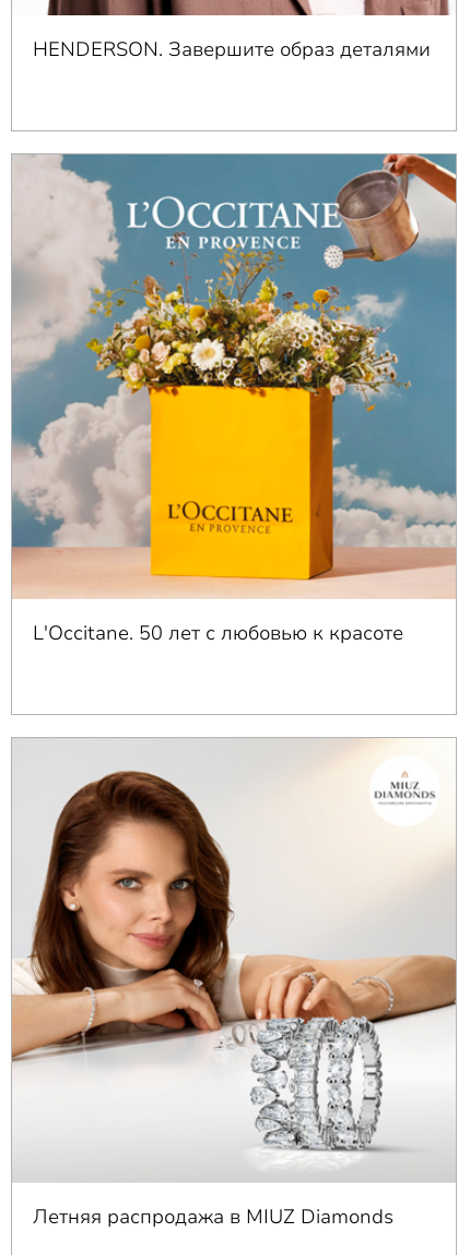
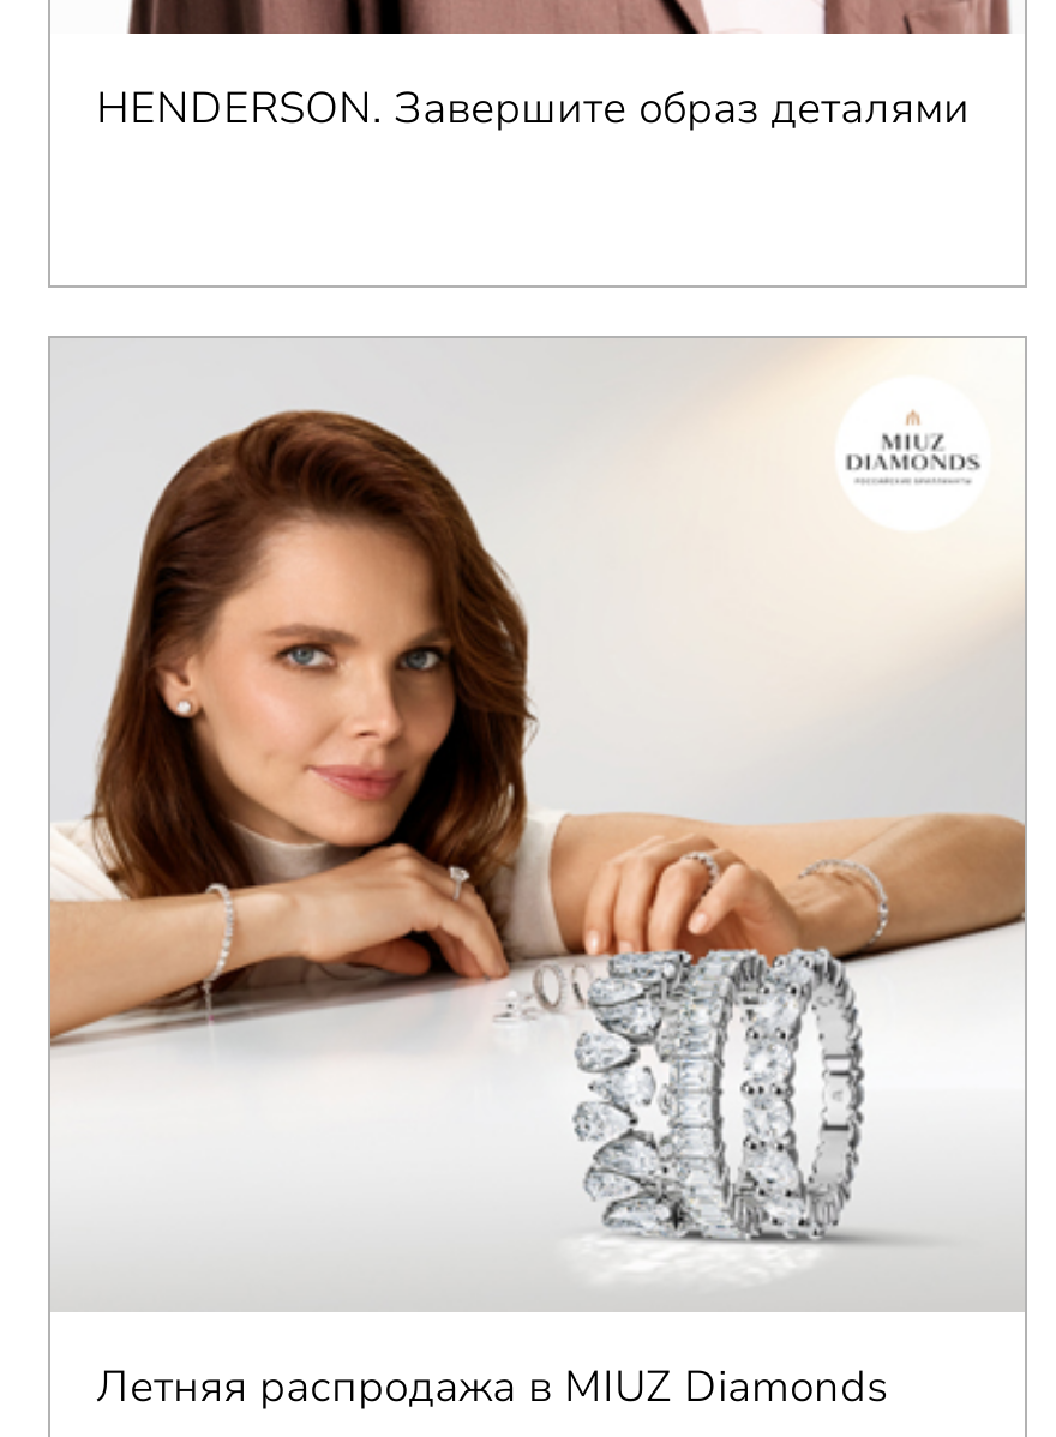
- [image]
- L'Occitane. 50 лет с любовью к красоте
